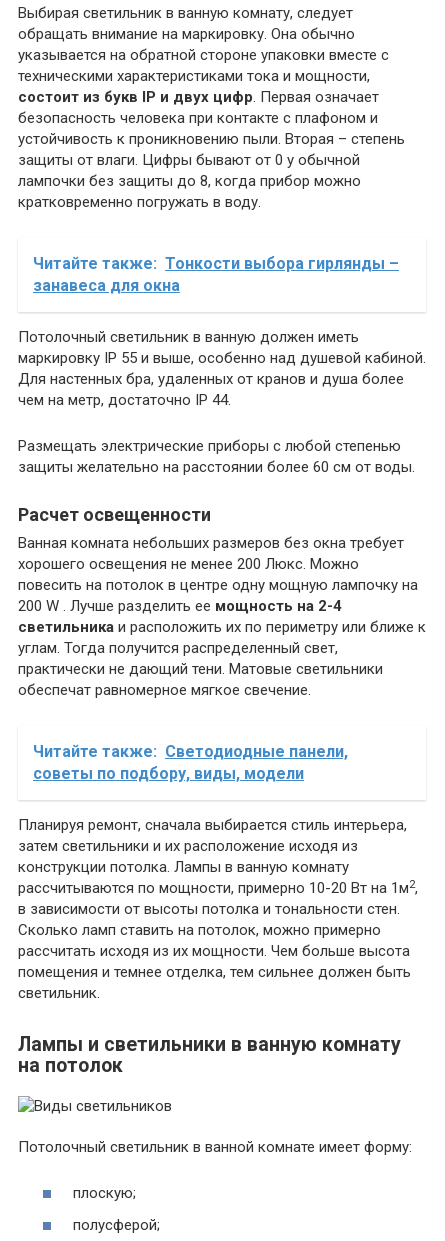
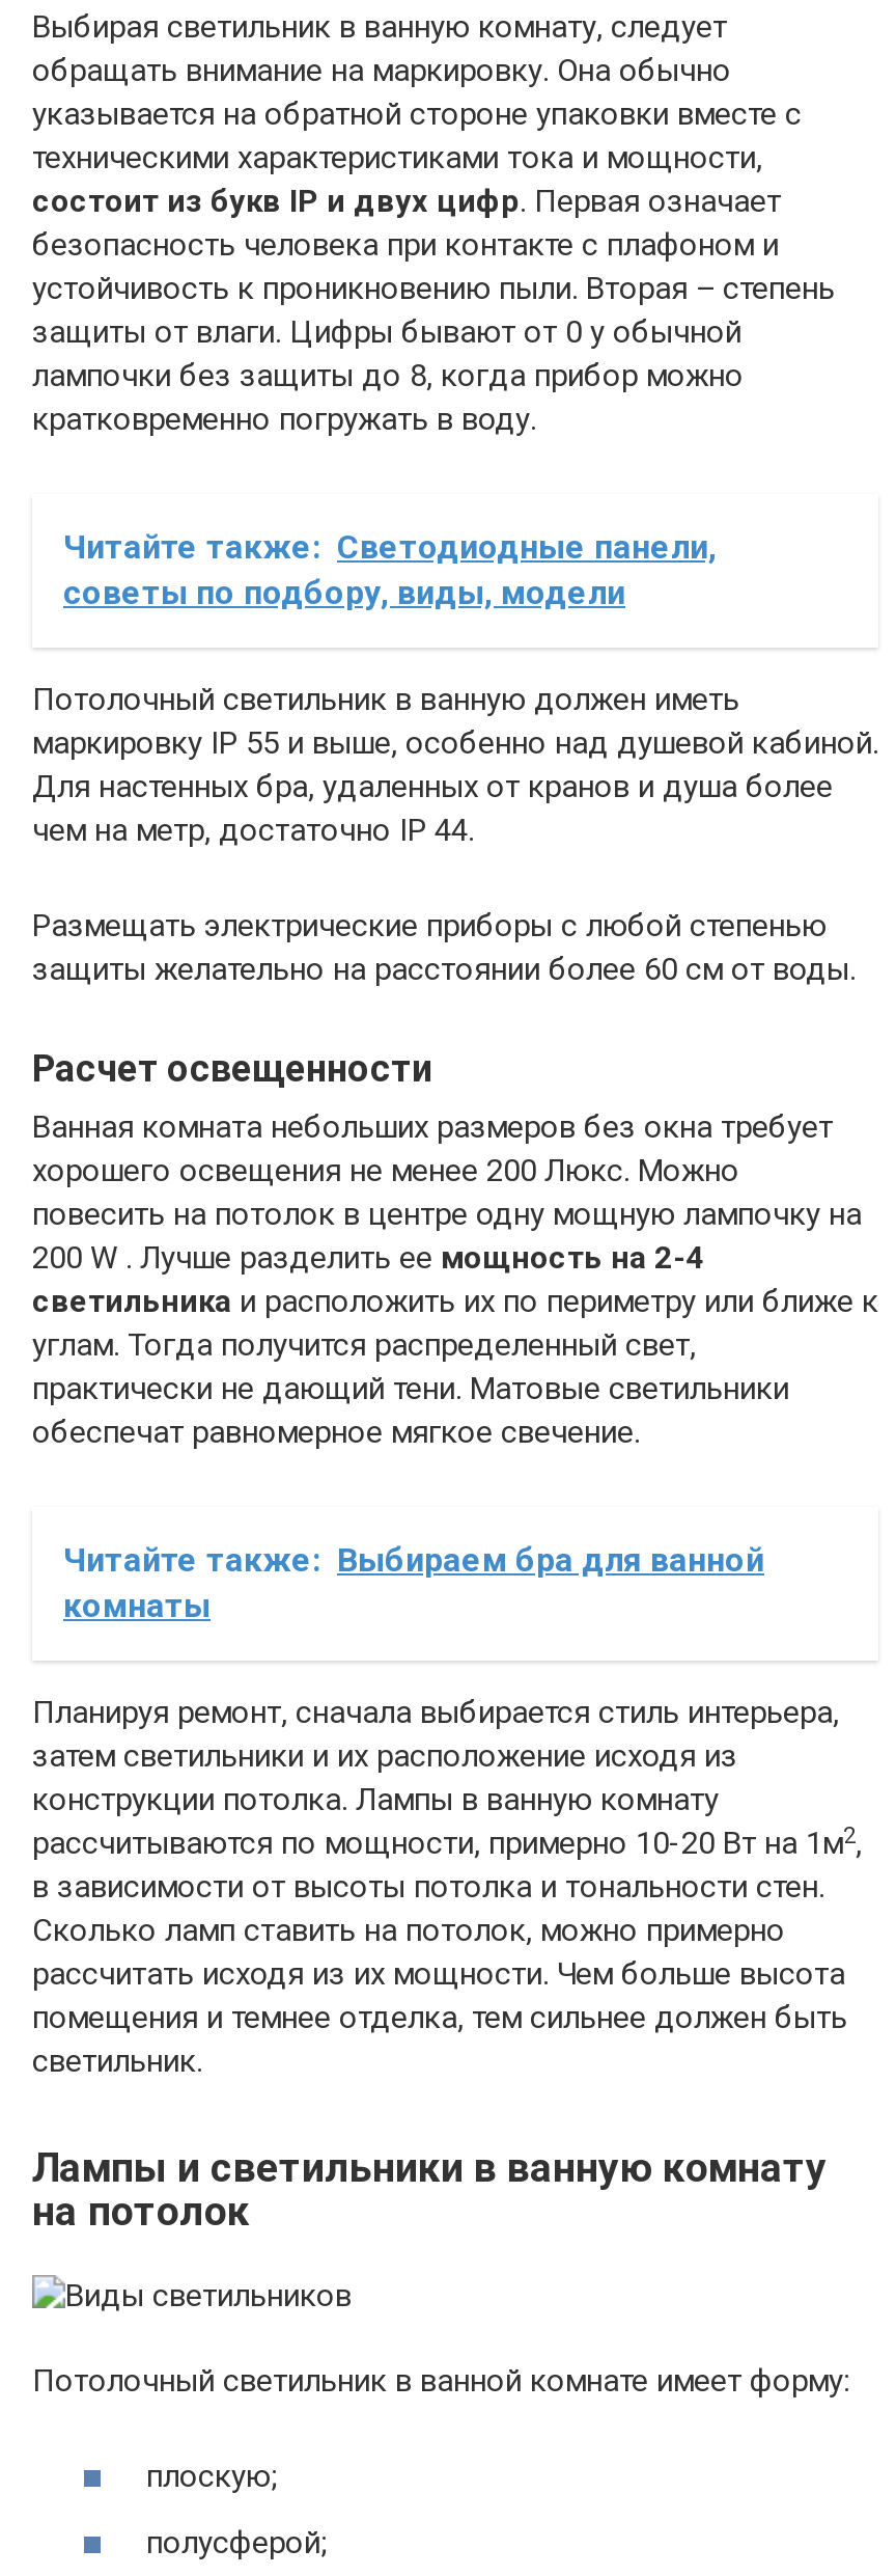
- Читайте также: Тонкости выбора гирлянды –
- занавеса для окна

+ Читайте также: Выбираем бра для ванной
+ комнаты

moved up: Читайте также: Светодиодные панели, | советы по подбору, виды, модели
